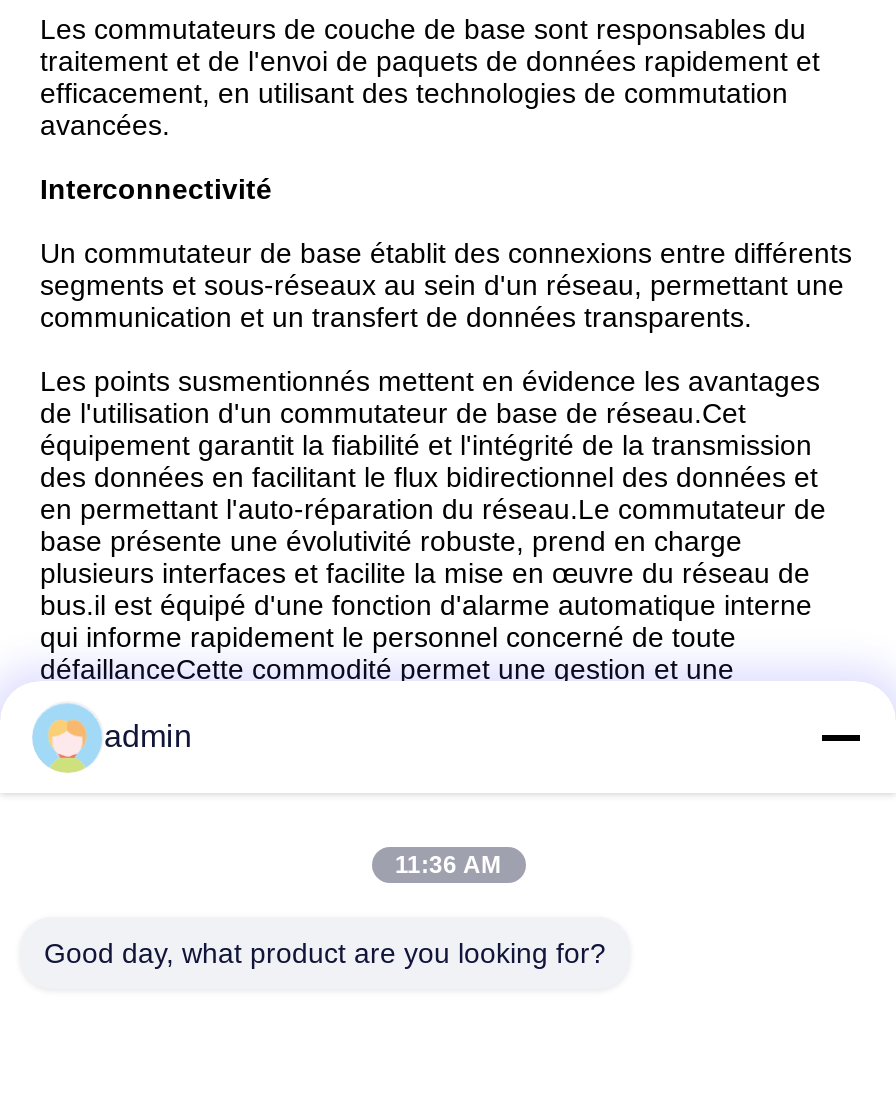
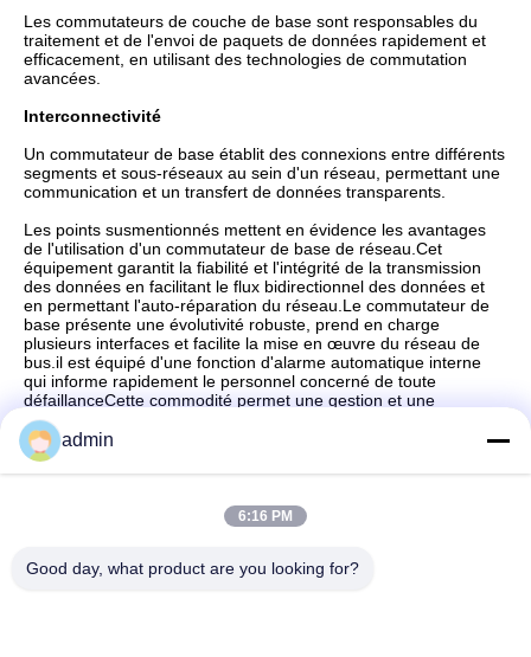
- 11:36 AM
+ 6:16 PM
